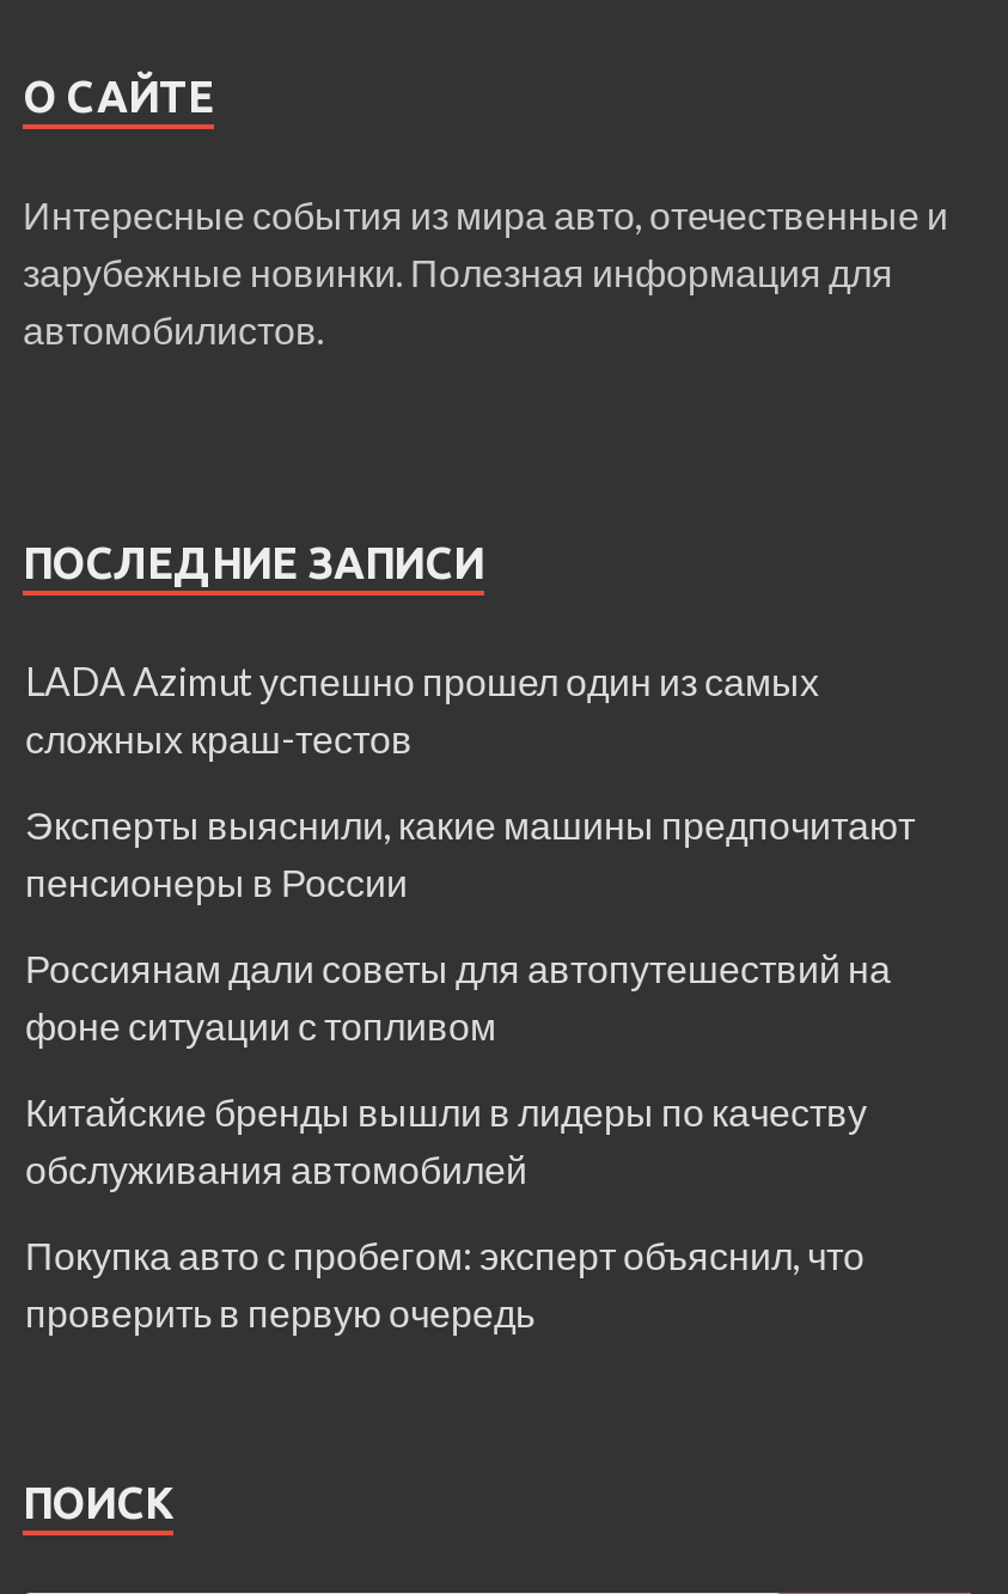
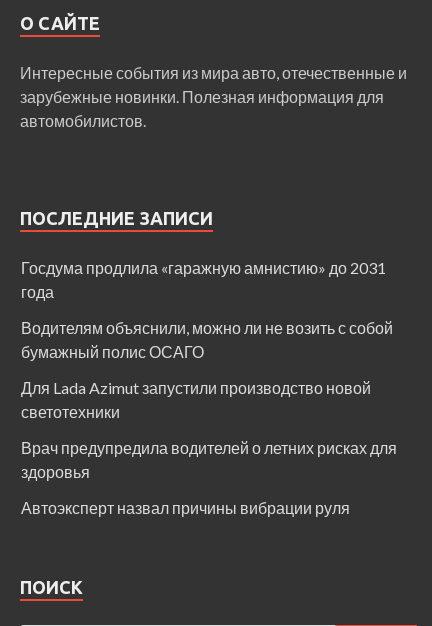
- LADA Azimut успешно прошел один из самых
- сложных краш-тестов
+ Госдума продлила «гаражную амнистию» до 2031
+ года

- Эксперты выяснили, какие машины предпочитают
- пенсионеры в России
+ Водителям объяснили, можно ли не возить с собой
+ бумажный полис ОСАГО

- Россиянам дали советы для автопутешествий на
- фоне ситуации с топливом
+ Для Lada Azimut запустили производство новой
+ светотехники

- Китайские бренды вышли в лидеры по качеству
- обслуживания автомобилей
+ Врач предупредила водителей о летних рисках для
+ здоровья

- Покупка авто с пробегом: эксперт объяснил, что
- проверить в первую очередь
+ Автоэксперт назвал причины вибрации руля
